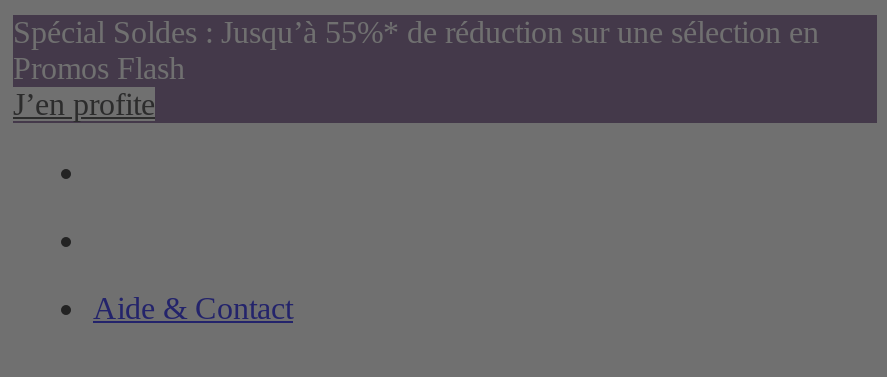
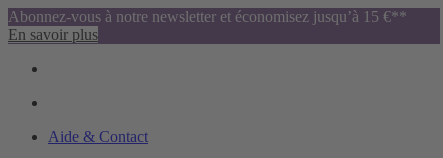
- Spécial Soldes : Jusqu’à 55%* de réduction sur une sélection en
- Promos Flash
- J’en profite
+ Abonnez-vous à notre newsletter et économisez jusqu’à 15 €**
+ En savoir plus
